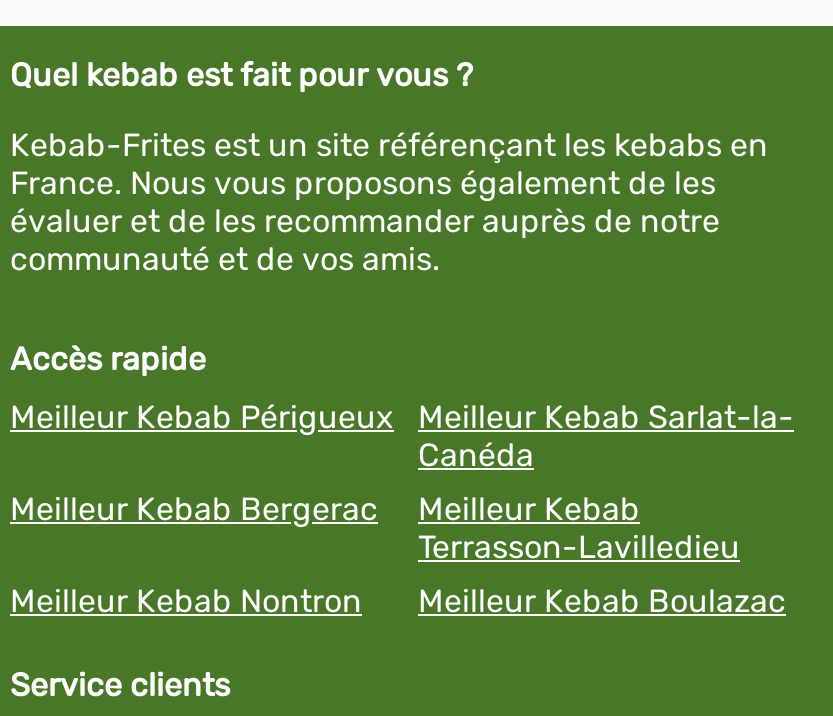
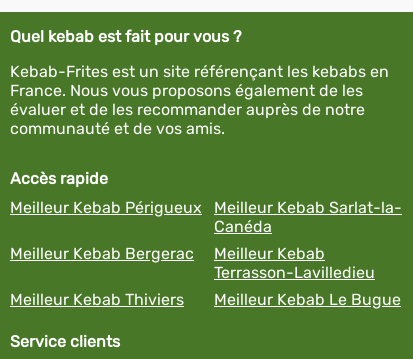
- Meilleur Kebab Nontron
- Meilleur Kebab Boulazac
+ Meilleur Kebab Thiviers
+ Meilleur Kebab Le Bugue
